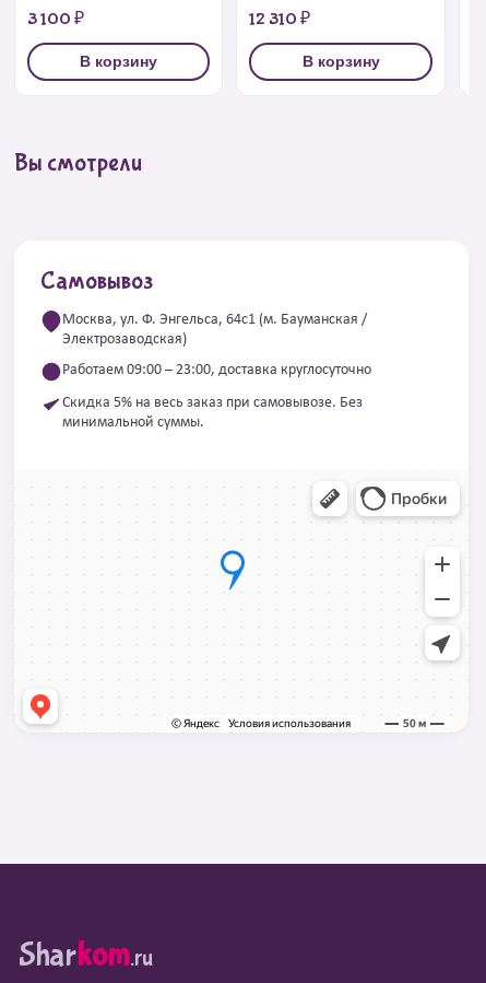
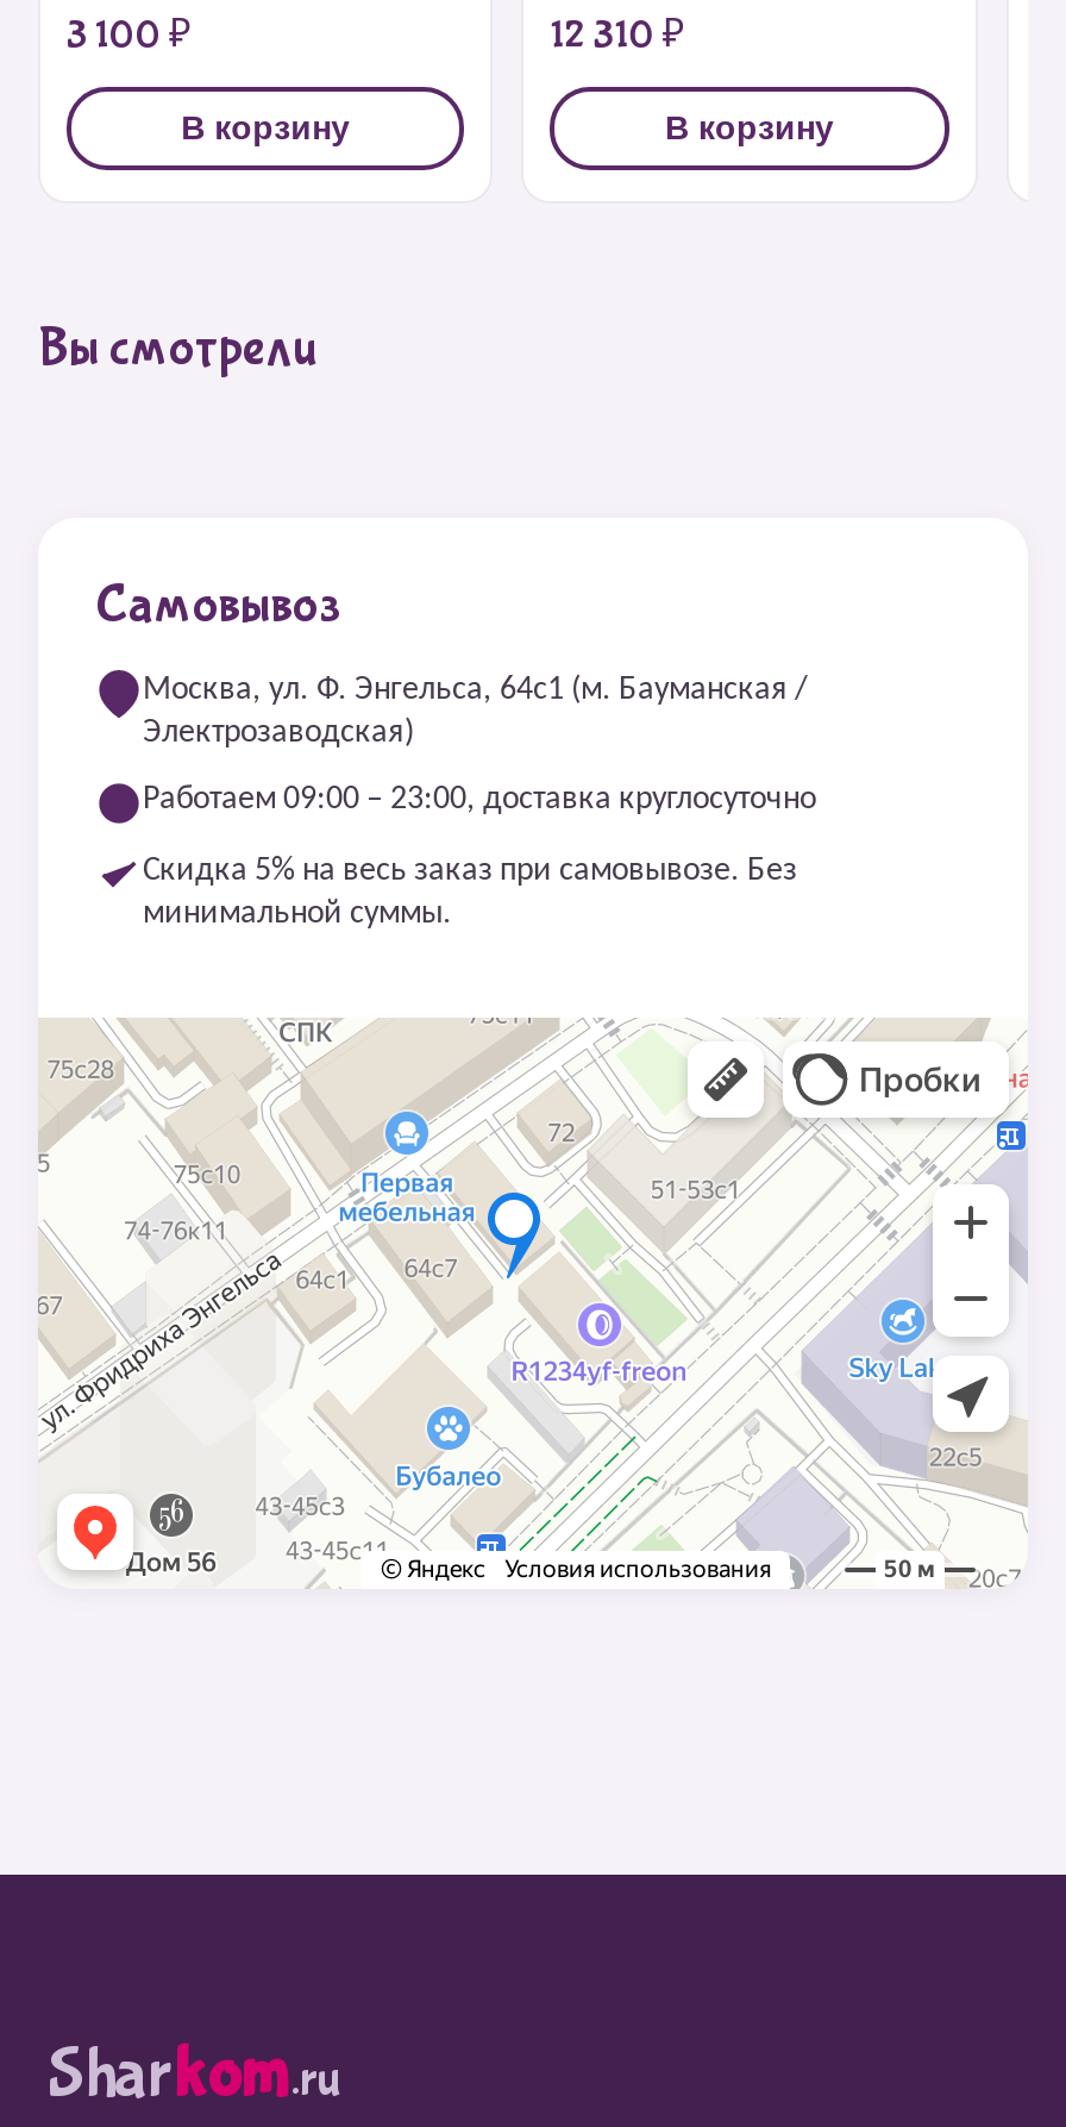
+ [image]
